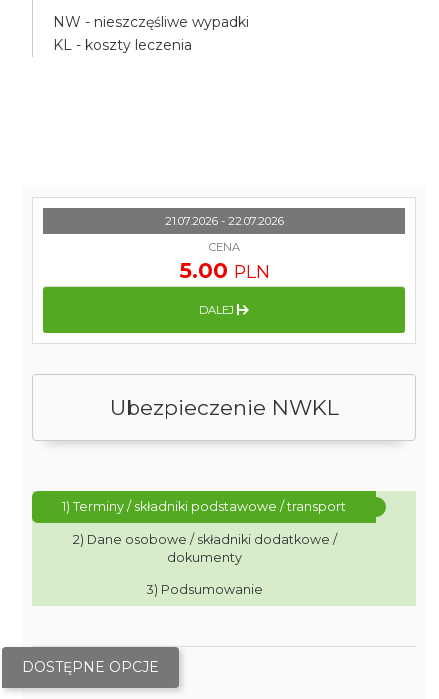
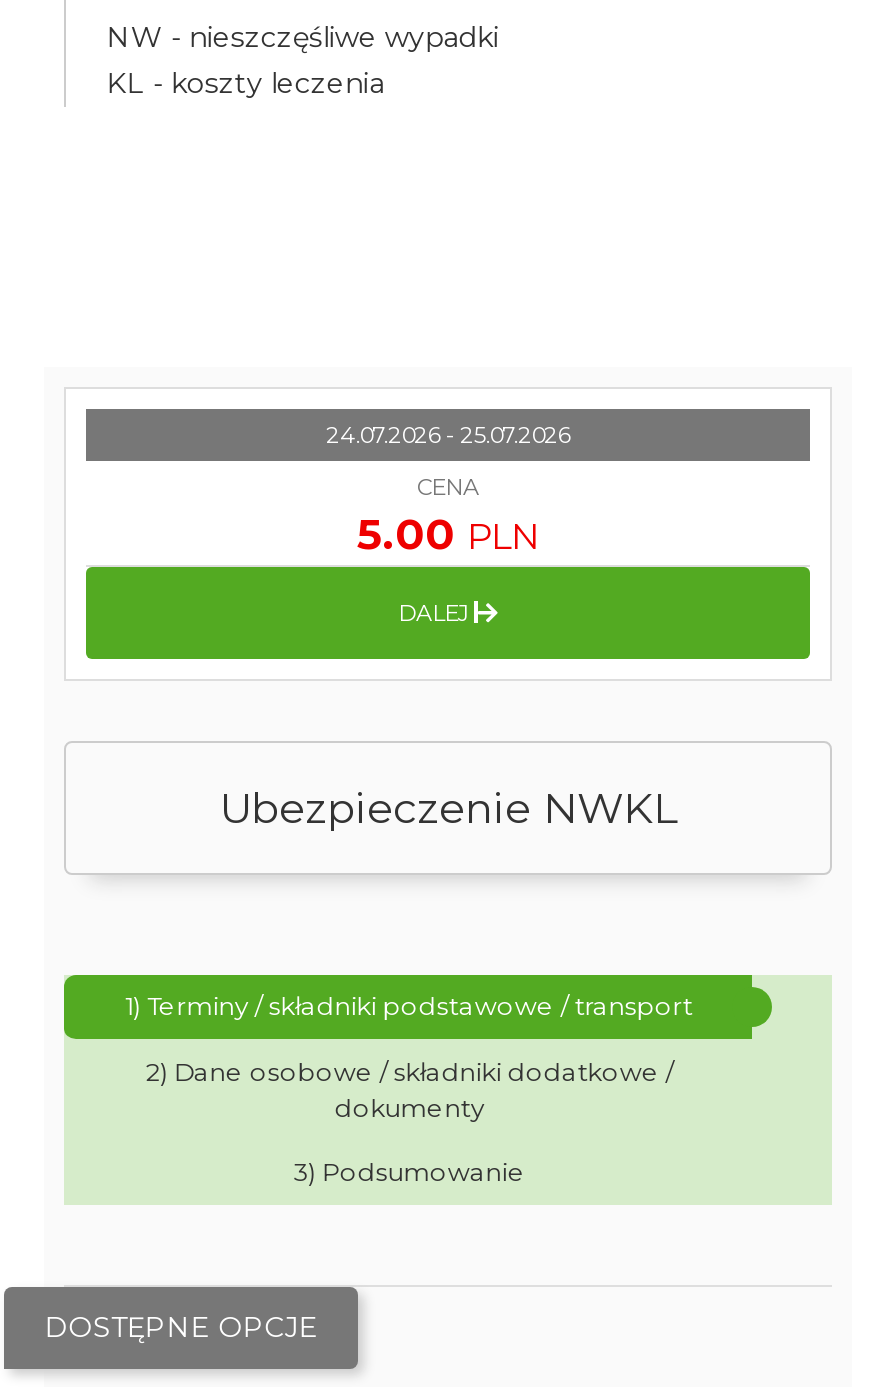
- 21.07.2026 - 22.07.2026
+ 24.07.2026 - 25.07.2026
